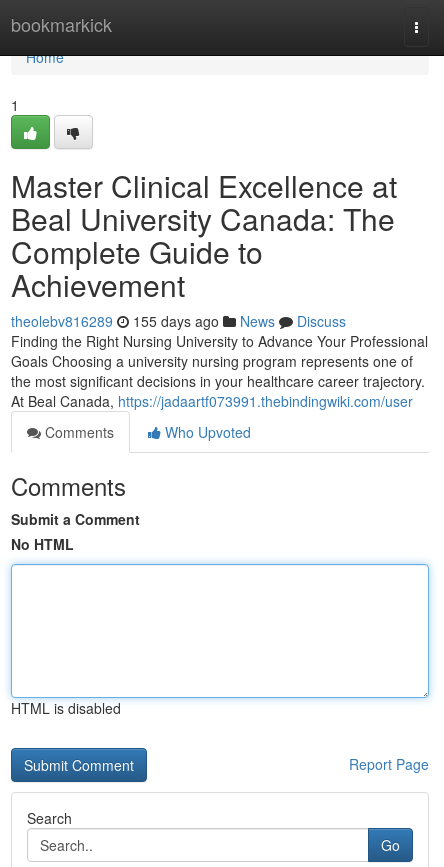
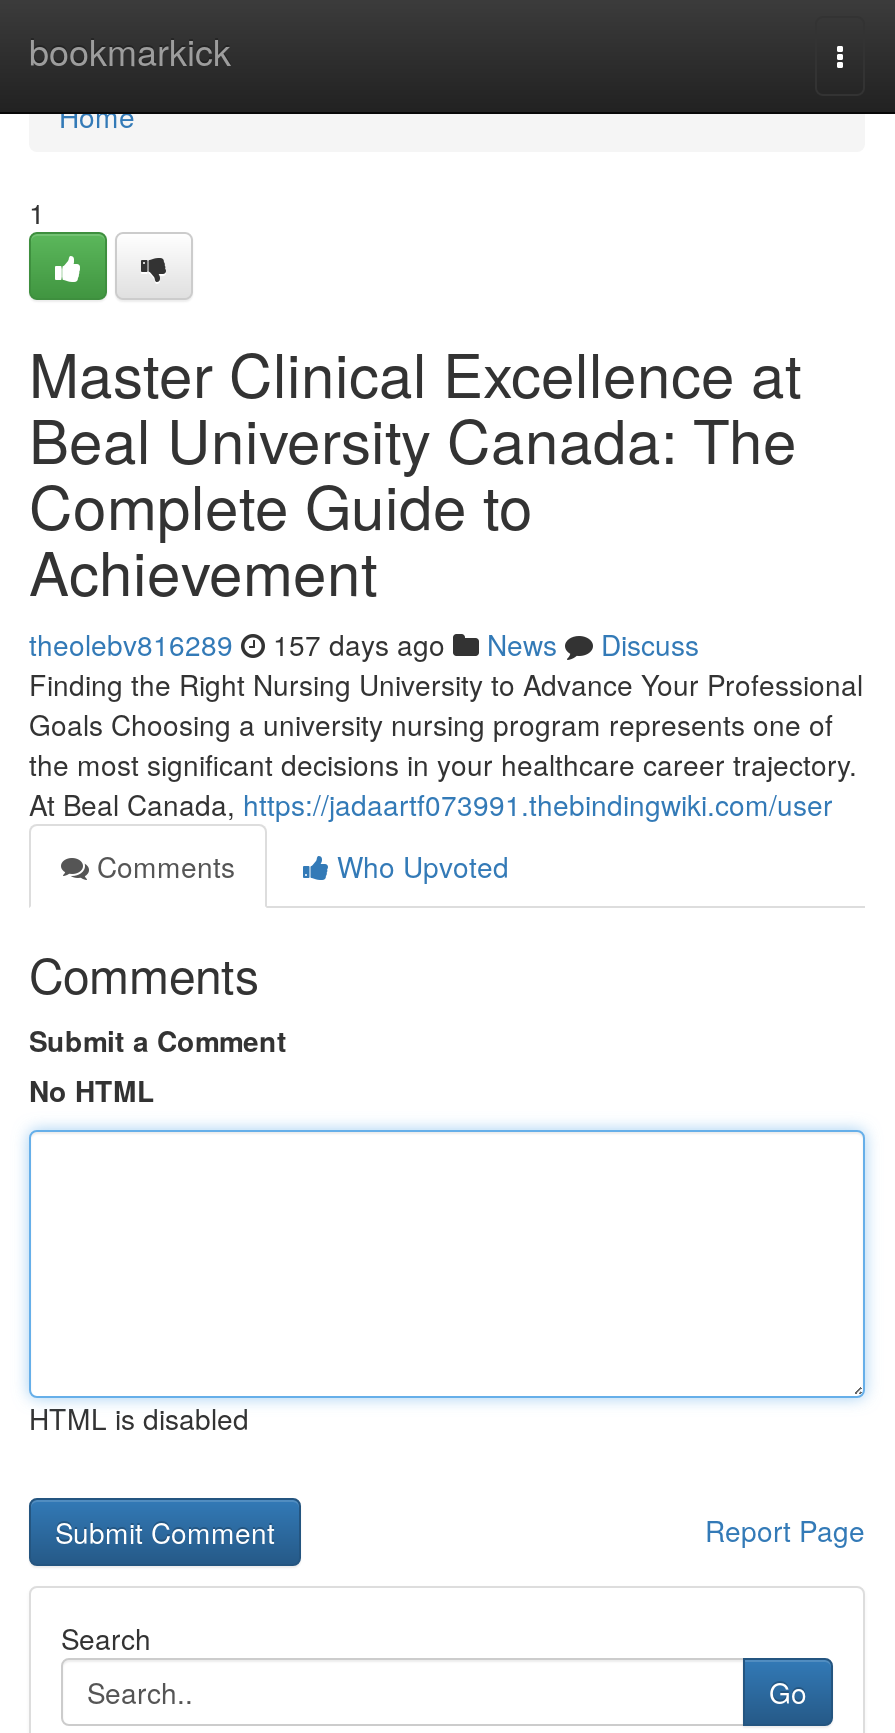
- theolebv816289 155 days ago News Discuss
+ theolebv816289 157 days ago News Discuss
